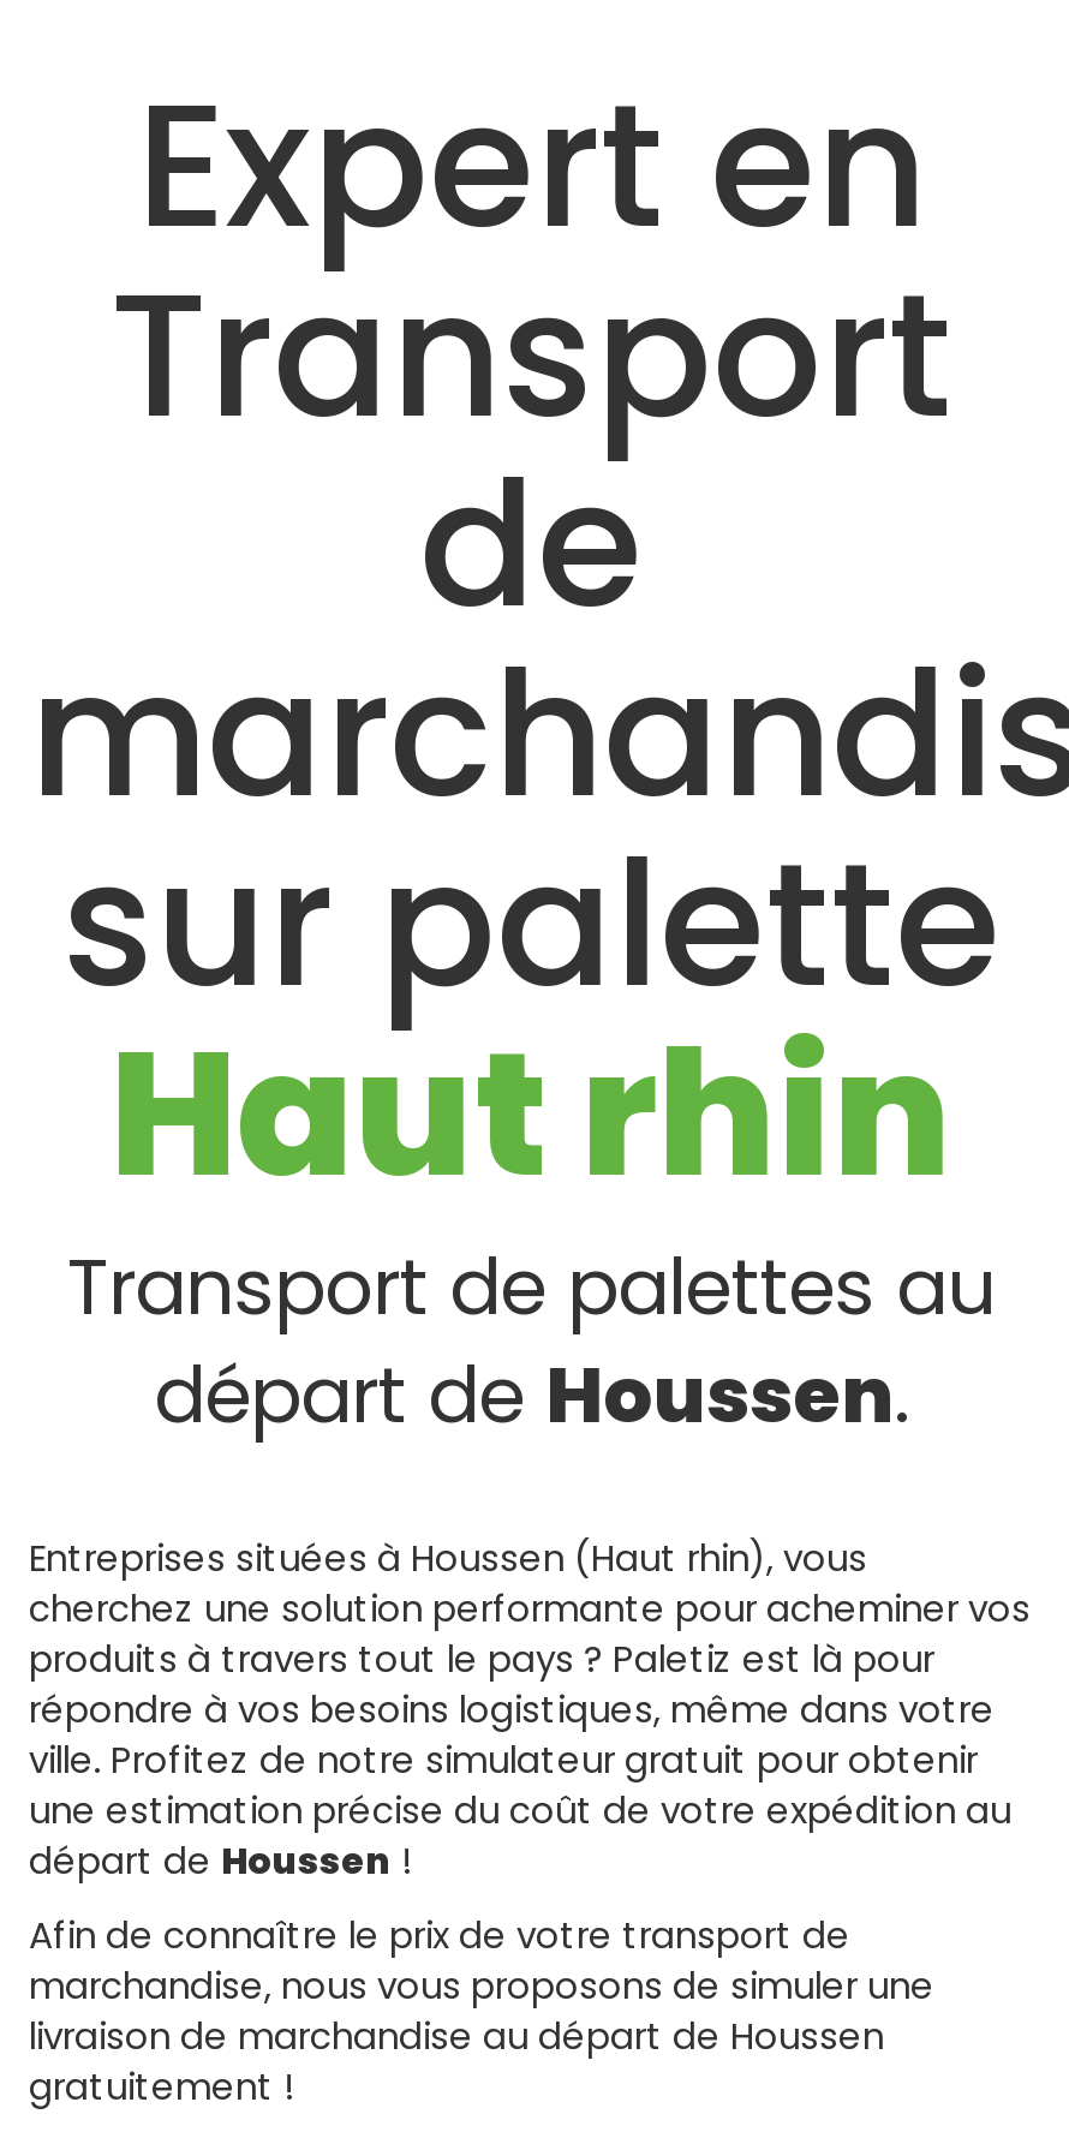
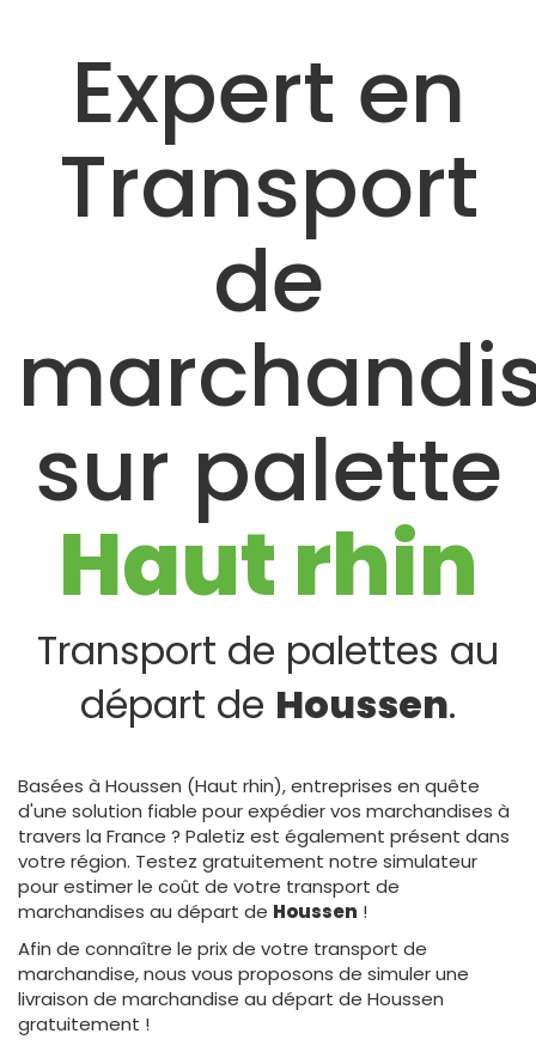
- Entreprises situées à Houssen (Haut rhin), vous
- cherchez une solution performante pour acheminer vos
- produits à travers tout le pays ? Paletiz est là pour
- répondre à vos besoins logistiques, même dans votre
- ville. Profitez de notre simulateur gratuit pour obtenir
- une estimation précise du coût de votre expédition au
- départ de Houssen!
+ Basées à Houssen (Haut rhin), entreprises en quête
+ d'une solution fiable pour expédier vos marchandises à
+ travers la France ? Paletiz est également présent dans
+ votre région. Testez gratuitement notre simulateur
+ pour estimer le coût de votre transport de
+ marchandises au départ de Houssen!
